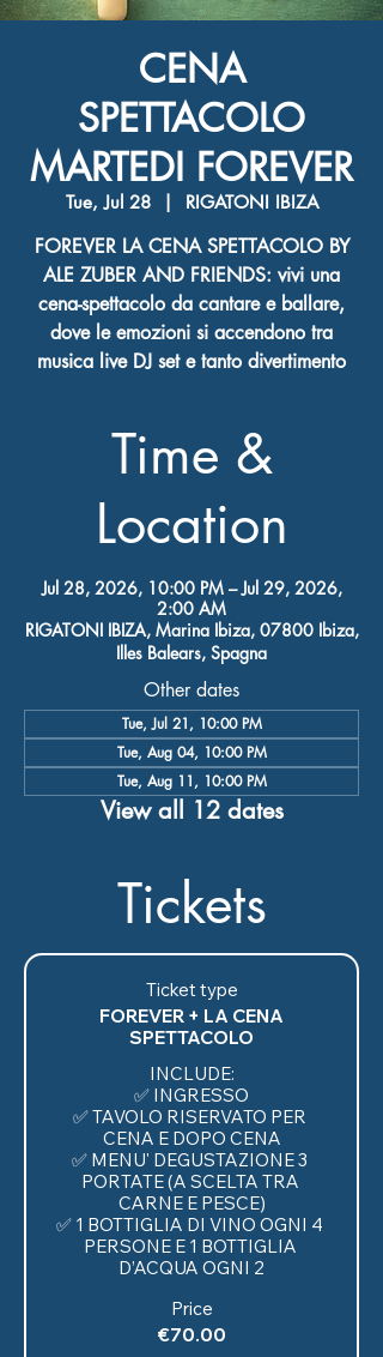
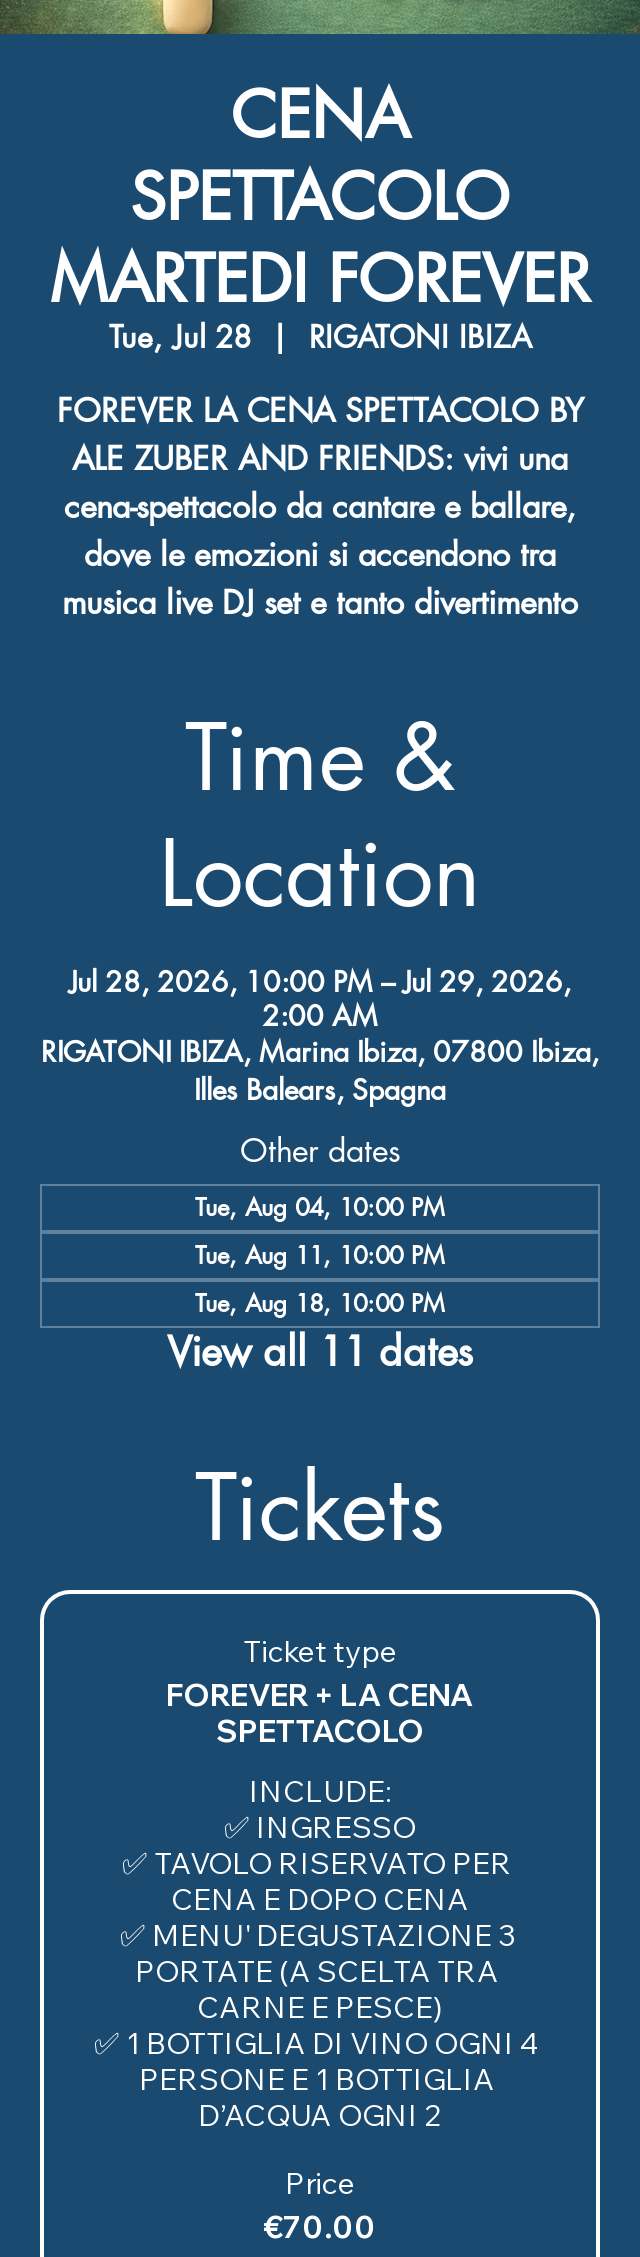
- Tue, Jul 21, 10:00 PM

moved up: Tue, Aug 04, 10:00 PM | Tue, Aug 11, 10:00 PM

- View all 12 dates
+ Tue, Aug 18, 10:00 PM
+ View all 11 dates
